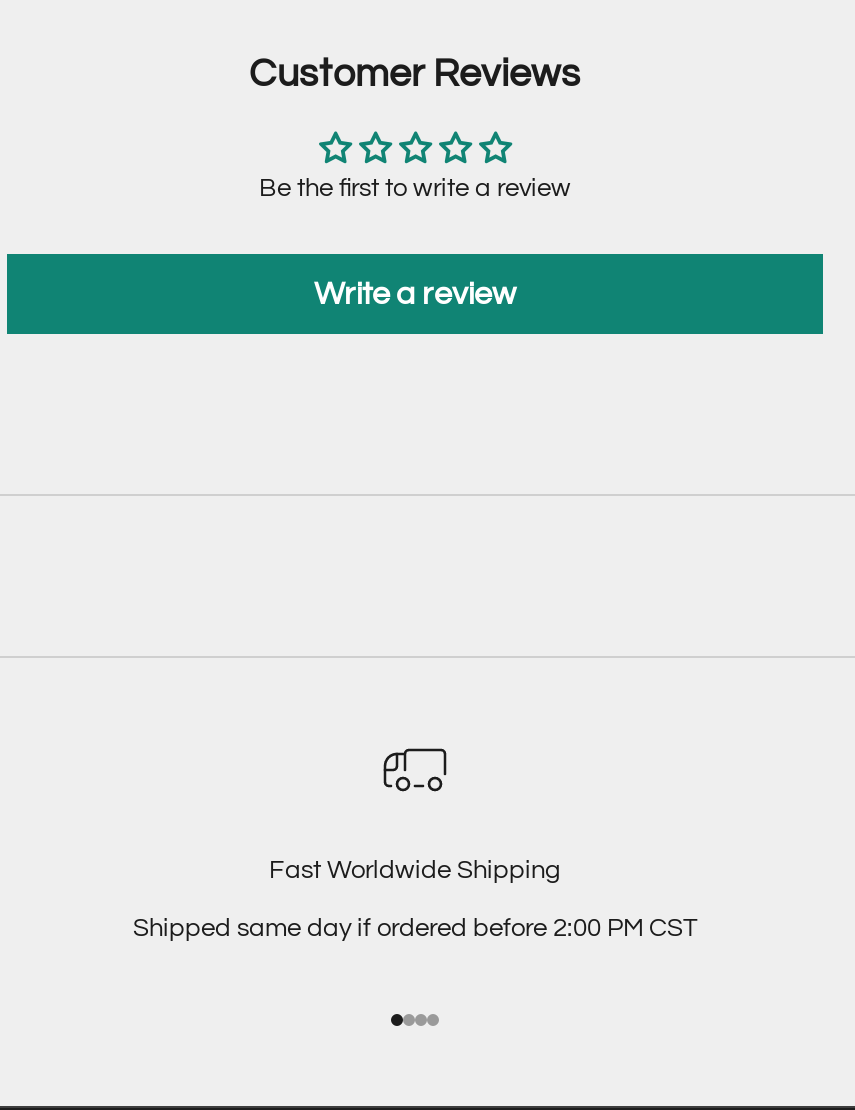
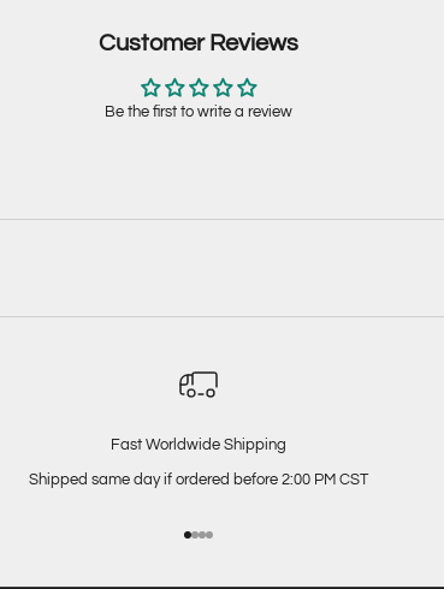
- Write a review
